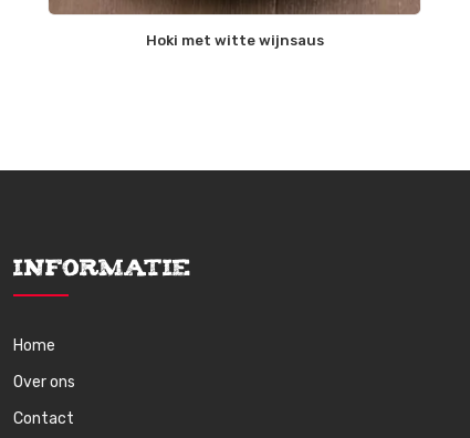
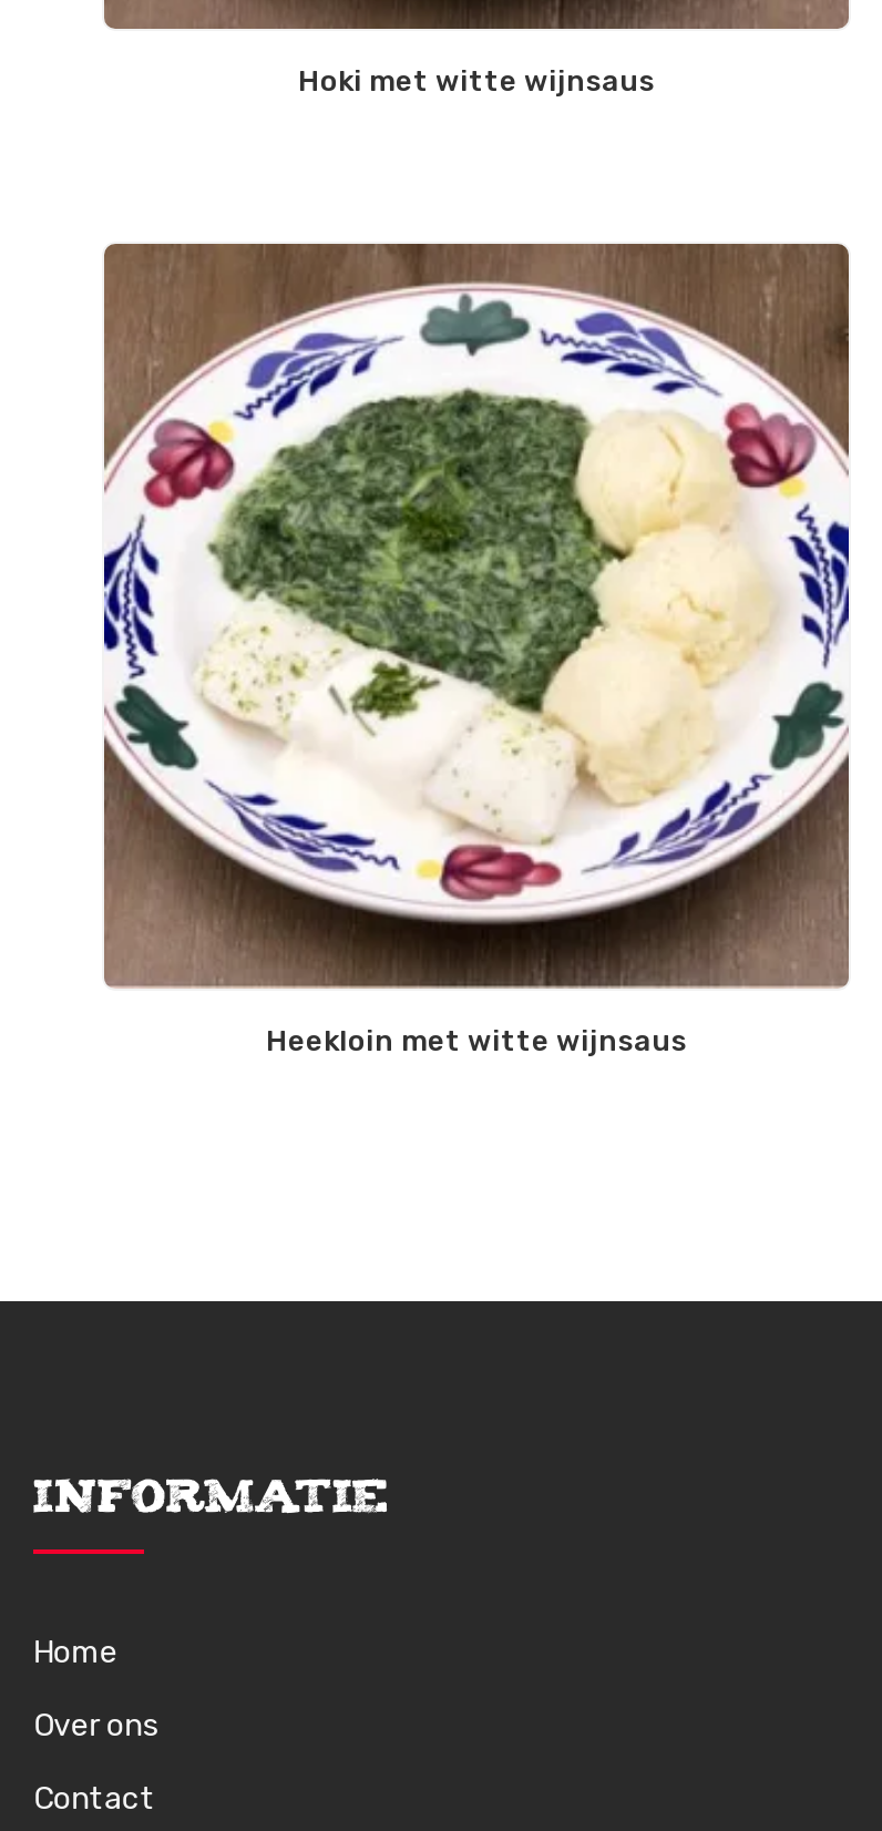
+ [image]
+ Heekloin met witte wijnsaus
